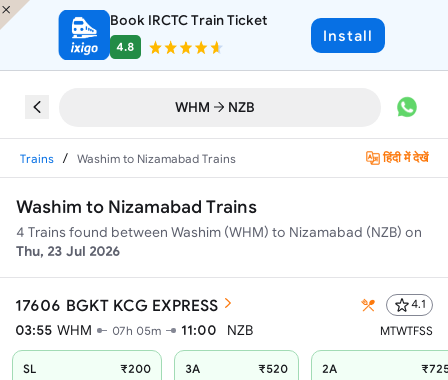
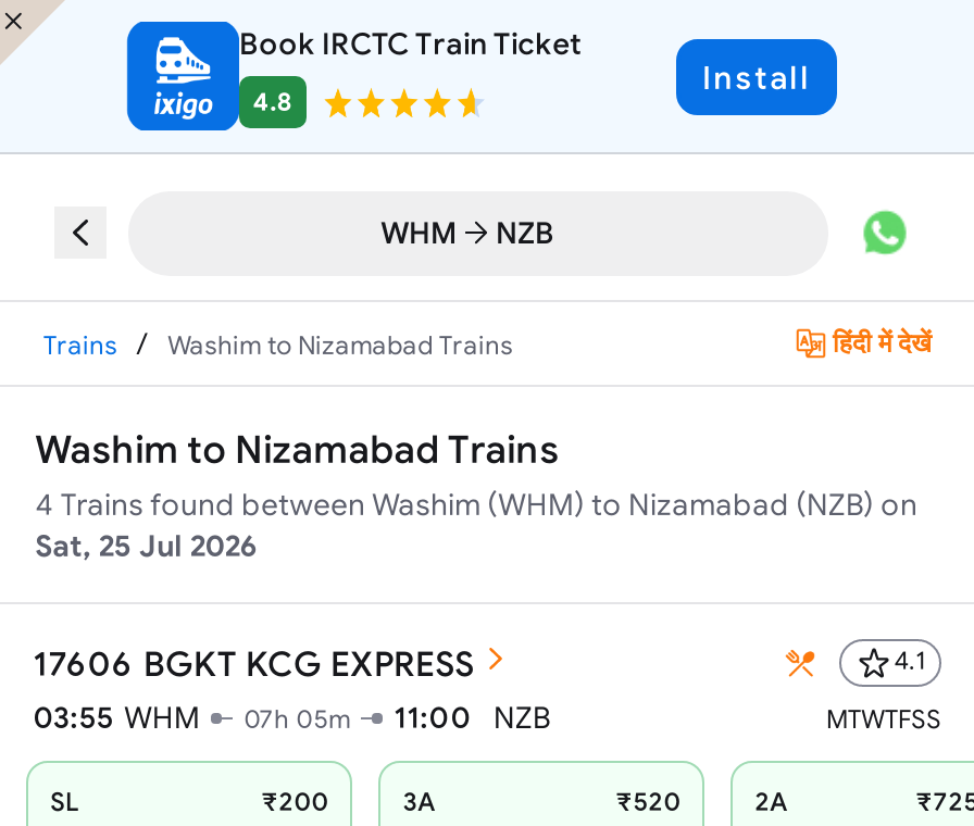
- Thu, 23 Jul 2026
+ Sat, 25 Jul 2026
